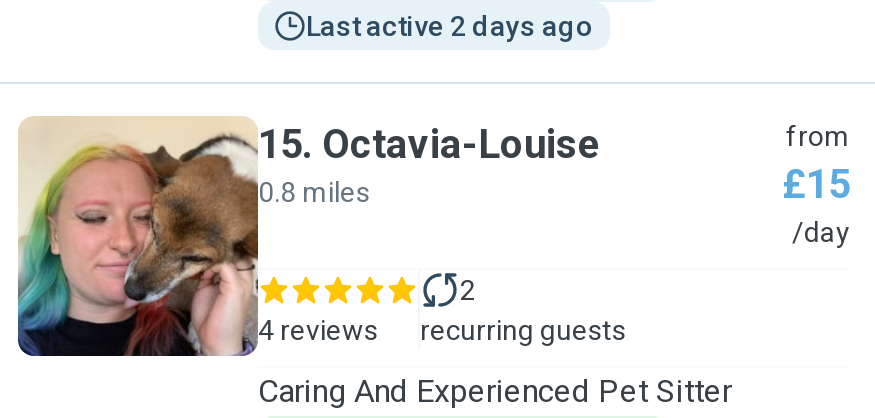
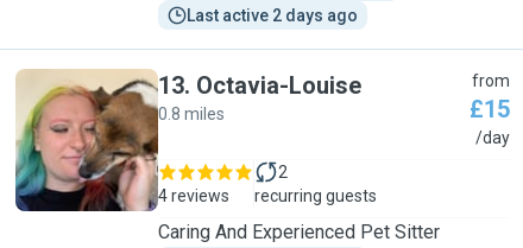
- 15. Octavia-Louise
+ 13. Octavia-Louise
